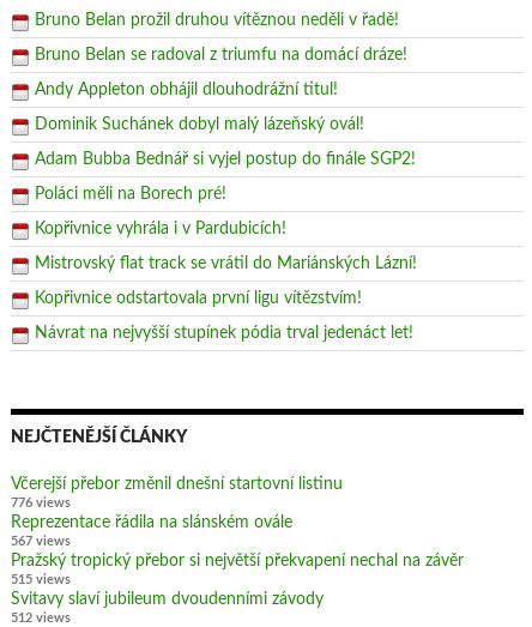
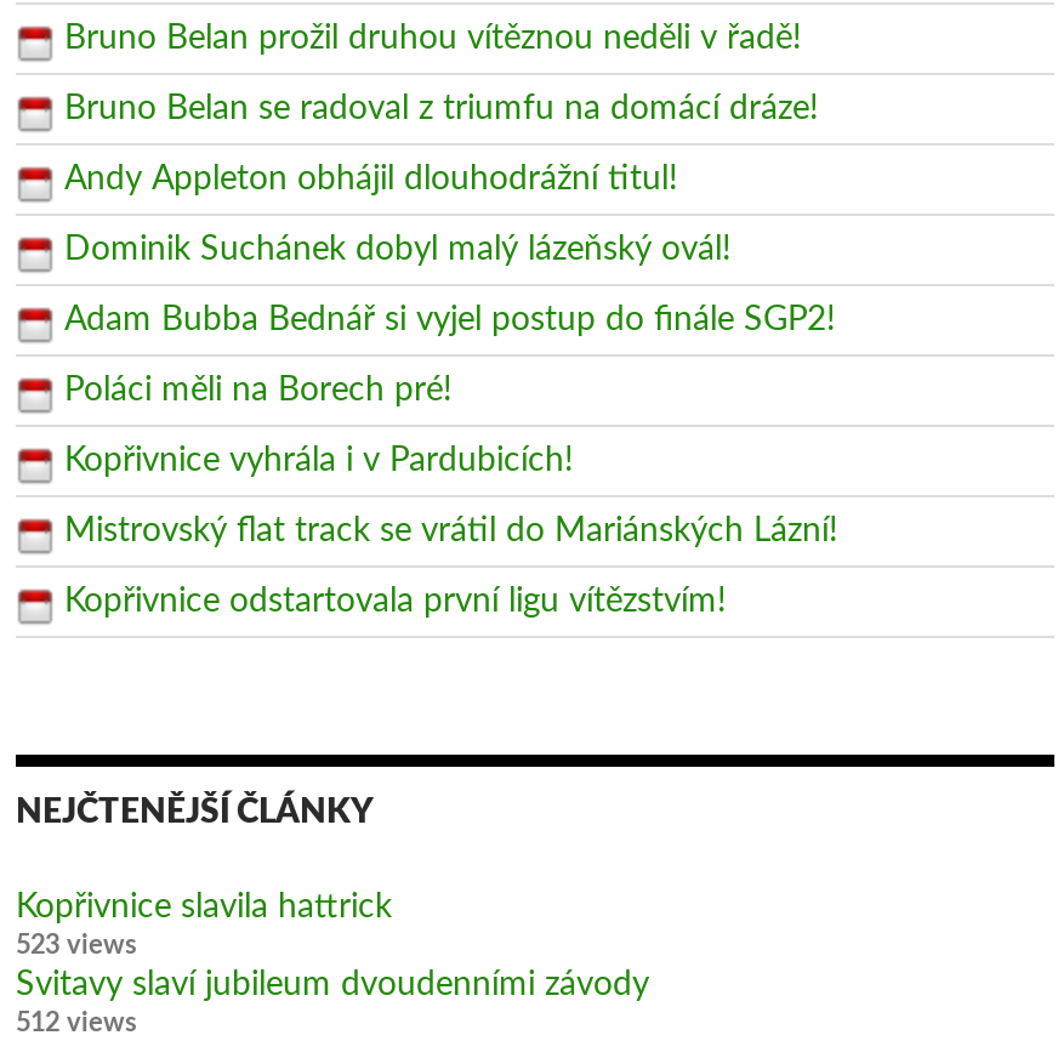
- Návrat na nejvyšší stupínek pódia trval jedenáct let!

- Včerejší přebor změnil dnešní startovní listinu
- 776 views
- Reprezentace řádila na slánském ovále
- 567 views
- Pražský tropický přebor si největší překvapení nechal na závěr
- 515 views
+ Kopřivnice slavila hattrick
+ 523 views
